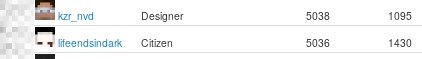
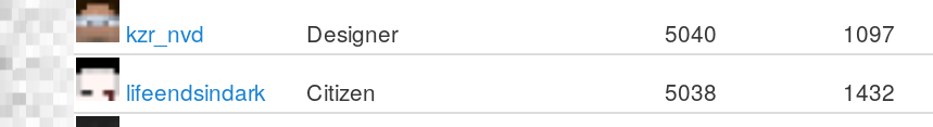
- 5038
+ 5040

- 1095
+ 1097

- 5036
+ 5038

- 1430
+ 1432
